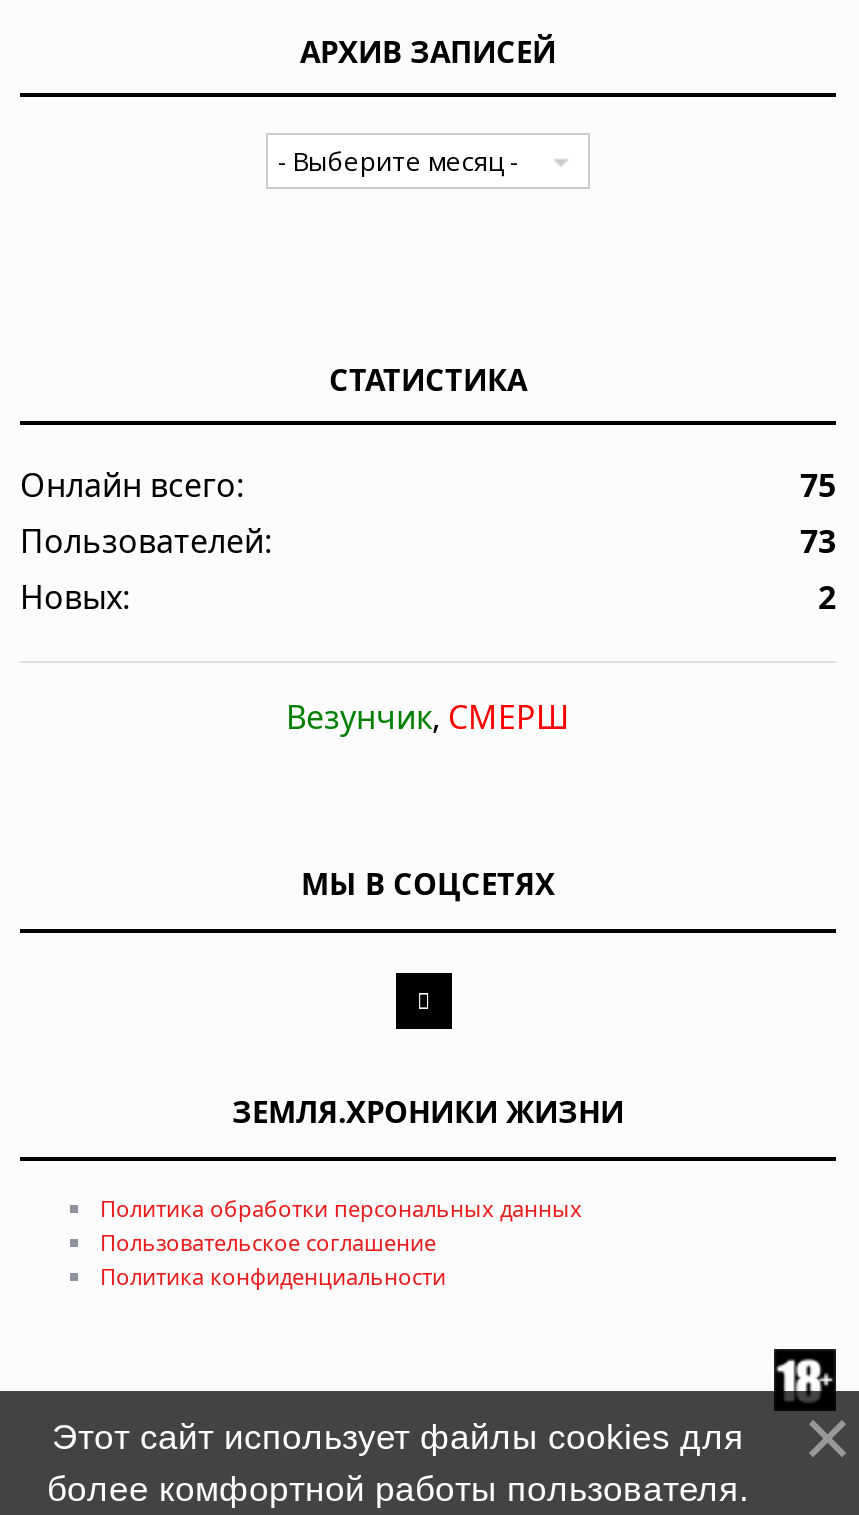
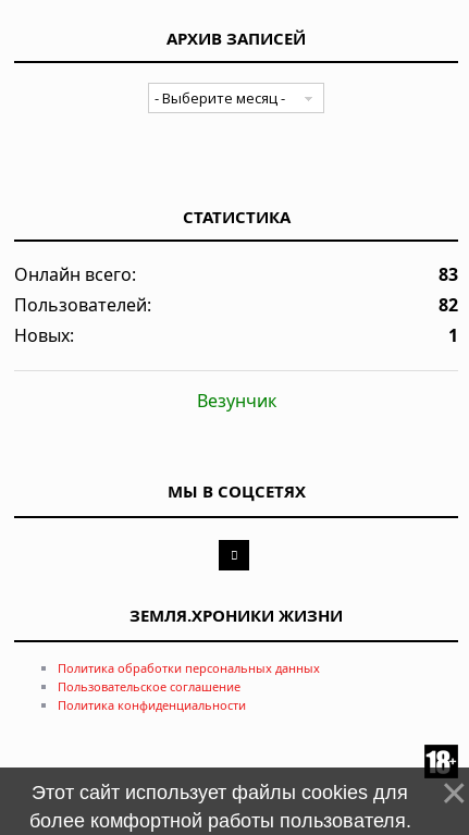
- 75
+ 83

- 73
+ 82

- 2
+ 1

- Везунчик, СМЕРШ
+ Везунчик
